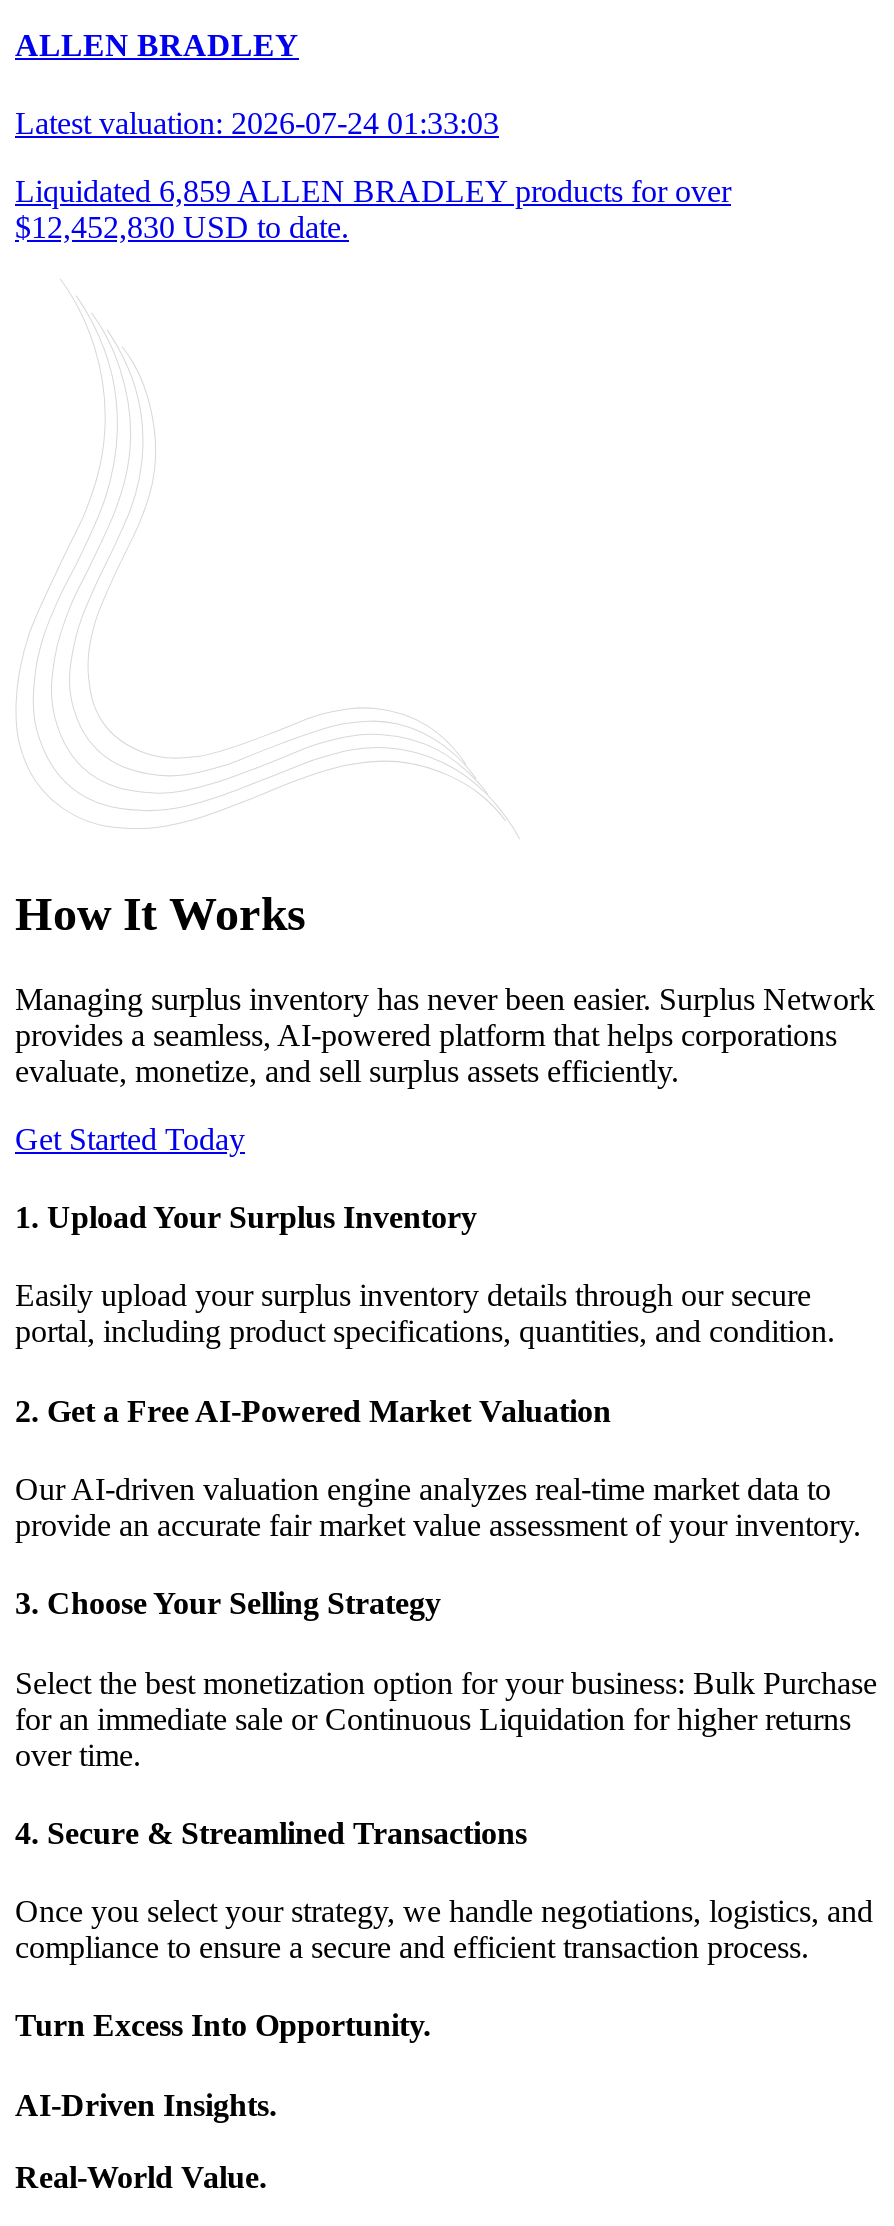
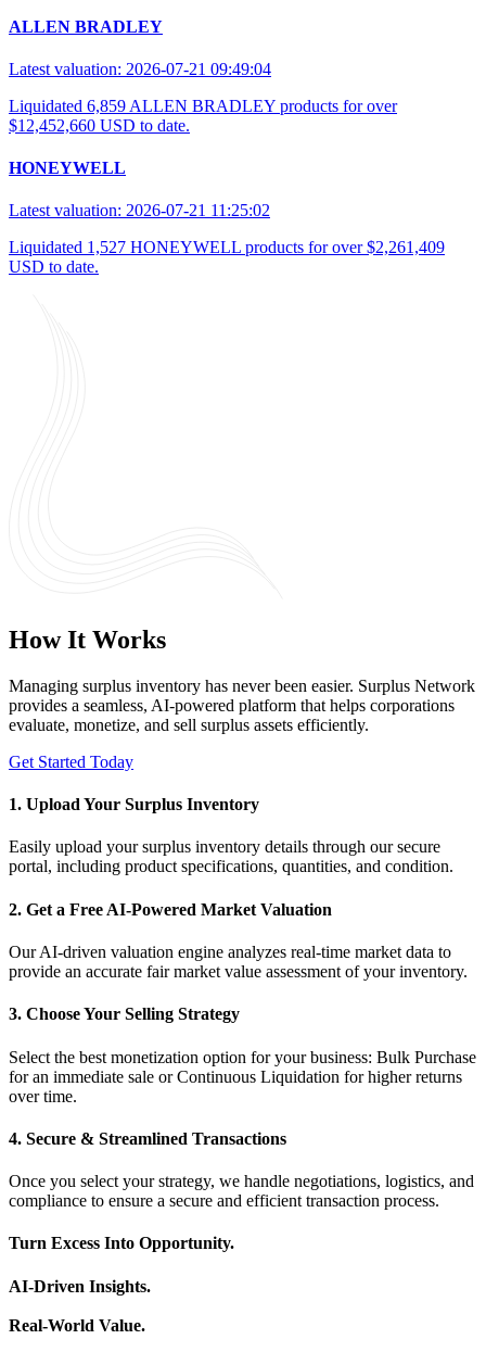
- Latest valuation: 2026-07-24 01:33:03
+ Latest valuation: 2026-07-21 09:49:04

- $12,452,830 USD to date.
+ $12,452,660 USD to date.
+ HONEYWELL
+ Latest valuation: 2026-07-21 11:25:02
+ Liquidated 1,527 HONEYWELL products for over $2,261,409
+ USD to date.
